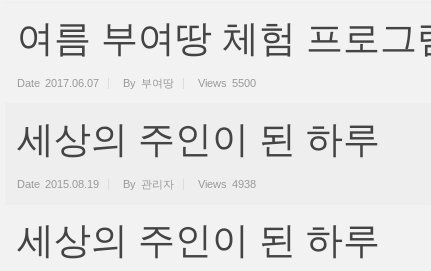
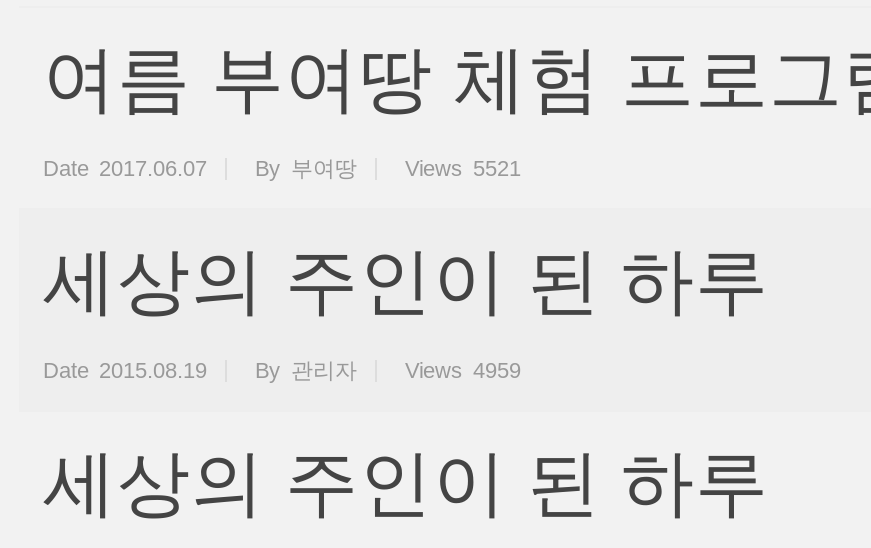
- Date 2017.06.07 By 부여땅 Views 5500
+ Date 2017.06.07 By 부여땅 Views 5521

- Date 2015.08.19 By 관리자 Views 4938
+ Date 2015.08.19 By 관리자 Views 4959
